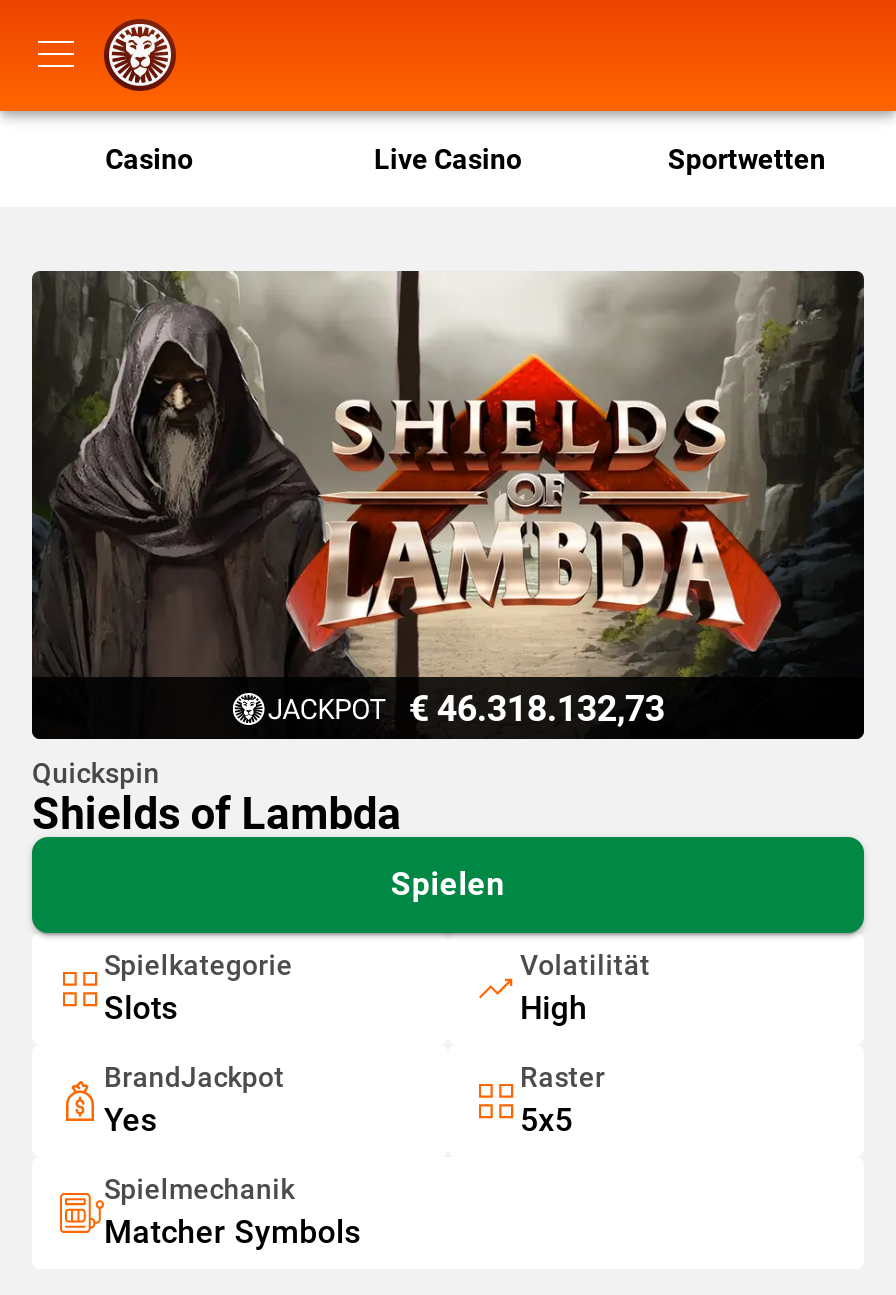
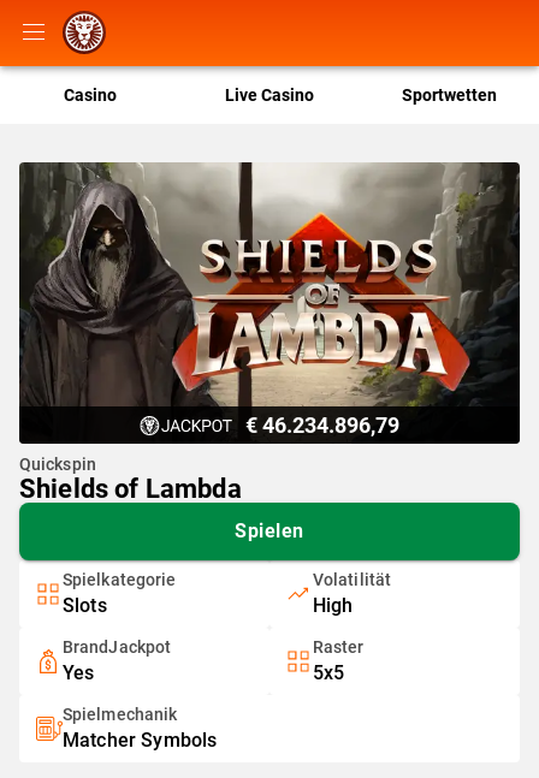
- € 46.318.132,73
+ € 46.234.896,79
